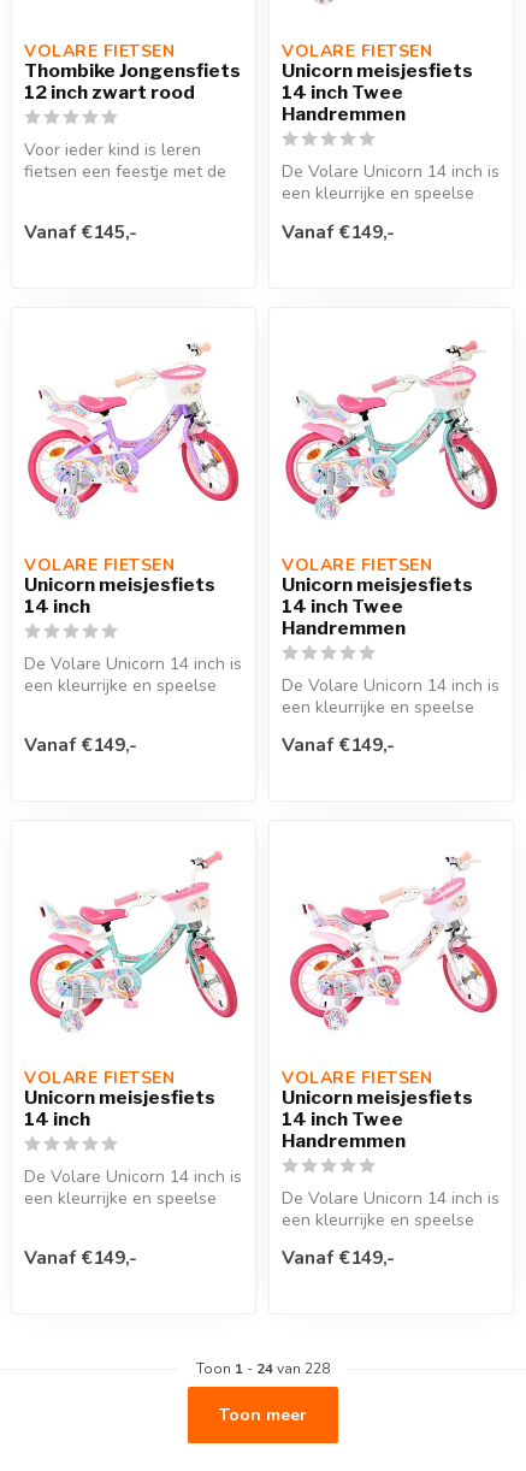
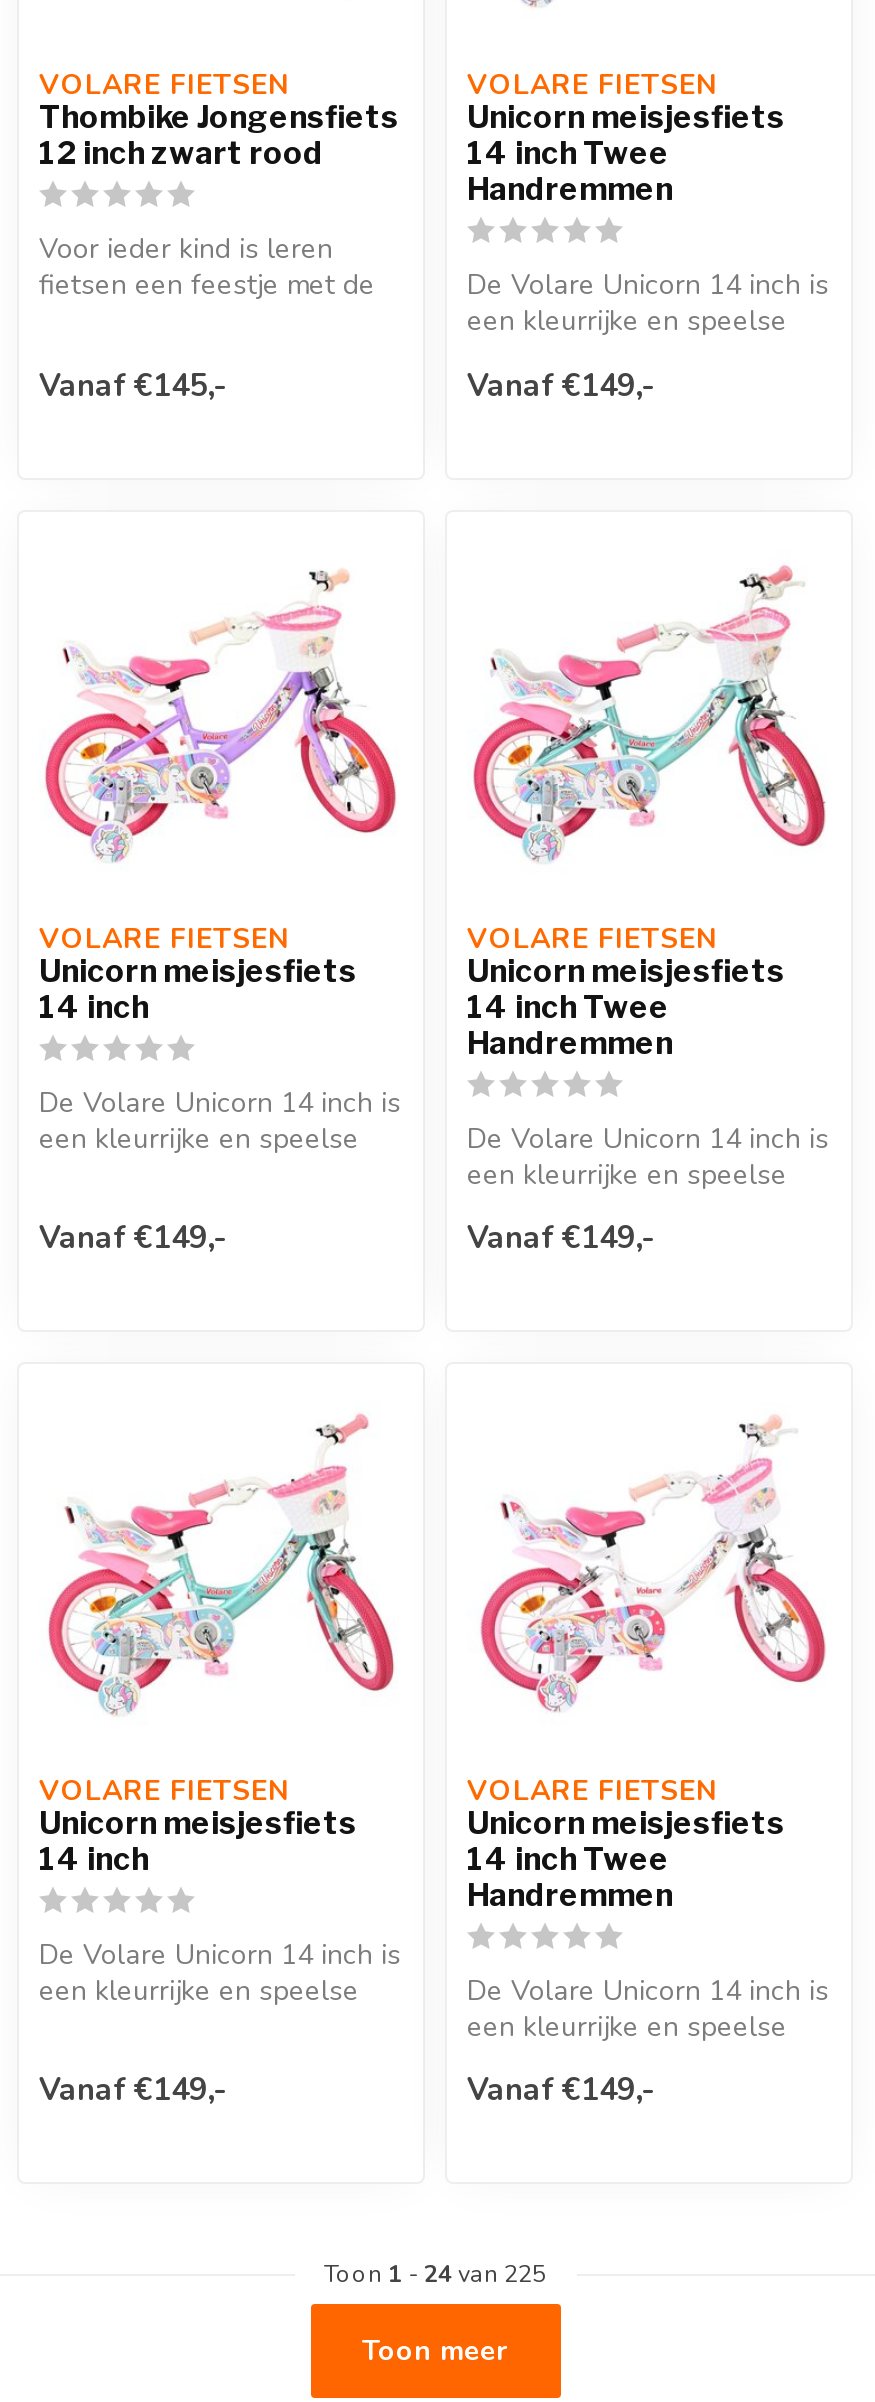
- Toon 1 - 24 van 228
+ Toon 1 - 24 van 225
